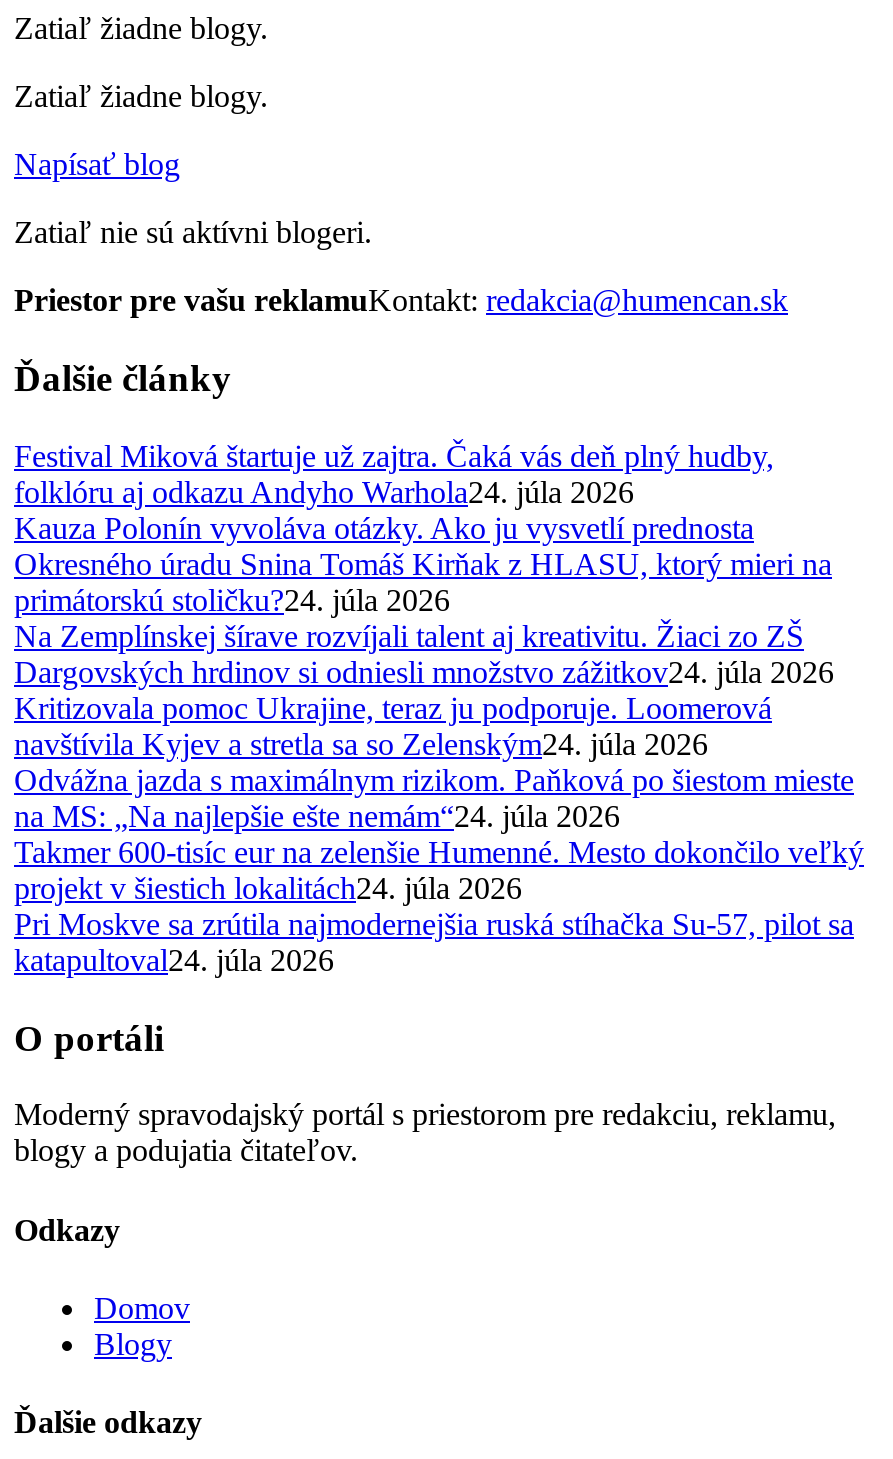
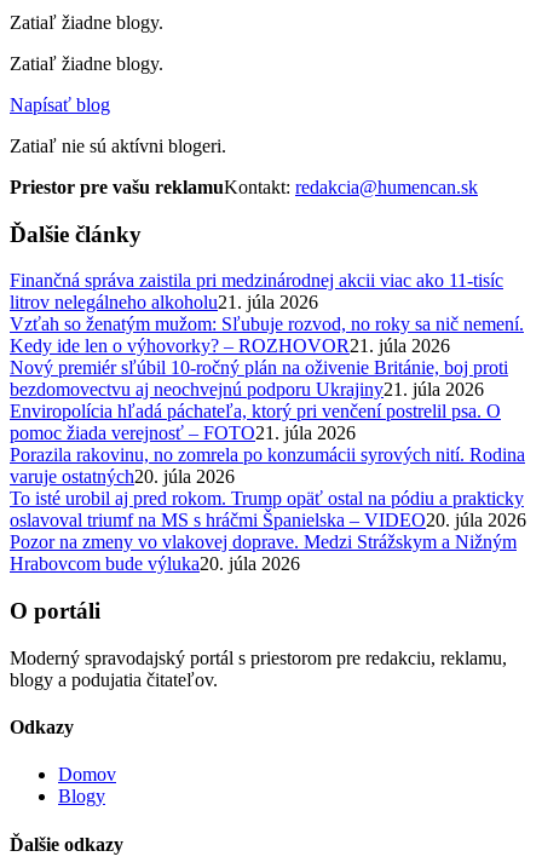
- Festival Miková štartuje už zajtra. Čaká vás deň plný hudby,
- folklóru aj odkazu Andyho Warhola24. júla 2026
- Kauza Polonín vyvoláva otázky. Ako ju vysvetlí prednosta
- Okresného úradu Snina Tomáš Kirňak z HLASU, ktorý mieri na
- primátorskú stoličku?24. júla 2026
- Na Zemplínskej šírave rozvíjali talent aj kreativitu. Žiaci zo ZŠ
- Dargovských hrdinov si odniesli množstvo zážitkov24. júla 2026
- Kritizovala pomoc Ukrajine, teraz ju podporuje. Loomerová
- navštívila Kyjev a stretla sa so Zelenským24. júla 2026
- Odvážna jazda s maximálnym rizikom. Paňková po šiestom mieste
- na MS: „Na najlepšie ešte nemám“24. júla 2026
- Takmer 600-tisíc eur na zelenšie Humenné. Mesto dokončilo veľký
- projekt v šiestich lokalitách24. júla 2026
- Pri Moskve sa zrútila najmodernejšia ruská stíhačka Su-57, pilot sa
- katapultoval24. júla 2026
+ Finančná správa zaistila pri medzinárodnej akcii viac ako 11-tisíc
+ litrov nelegálneho alkoholu21. júla 2026
+ Vzťah so ženatým mužom: Sľubuje rozvod, no roky sa nič nemení.
+ Kedy ide len o výhovorky? – ROZHOVOR21. júla 2026
+ Nový premiér sľúbil 10-ročný plán na oživenie Británie, boj proti
+ bezdomovectvu aj neochvejnú podporu Ukrajiny21. júla 2026
+ Enviropolícia hľadá páchateľa, ktorý pri venčení postrelil psa. O
+ pomoc žiada verejnosť – FOTO21. júla 2026
+ Porazila rakovinu, no zomrela po konzumácii syrových nití. Rodina
+ varuje ostatných20. júla 2026
+ To isté urobil aj pred rokom. Trump opäť ostal na pódiu a prakticky
+ oslavoval triumf na MS s hráčmi Španielska – VIDEO20. júla 2026
+ Pozor na zmeny vo vlakovej doprave. Medzi Strážskym a Nižným
+ Hrabovcom bude výluka20. júla 2026
